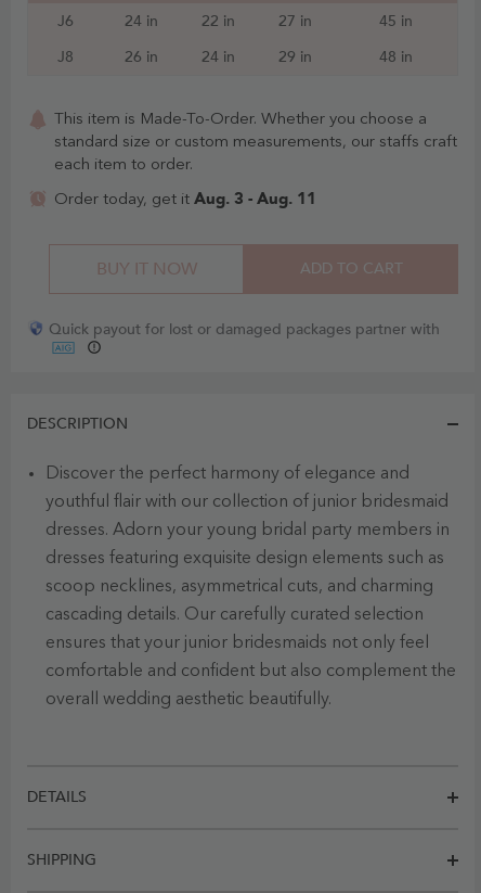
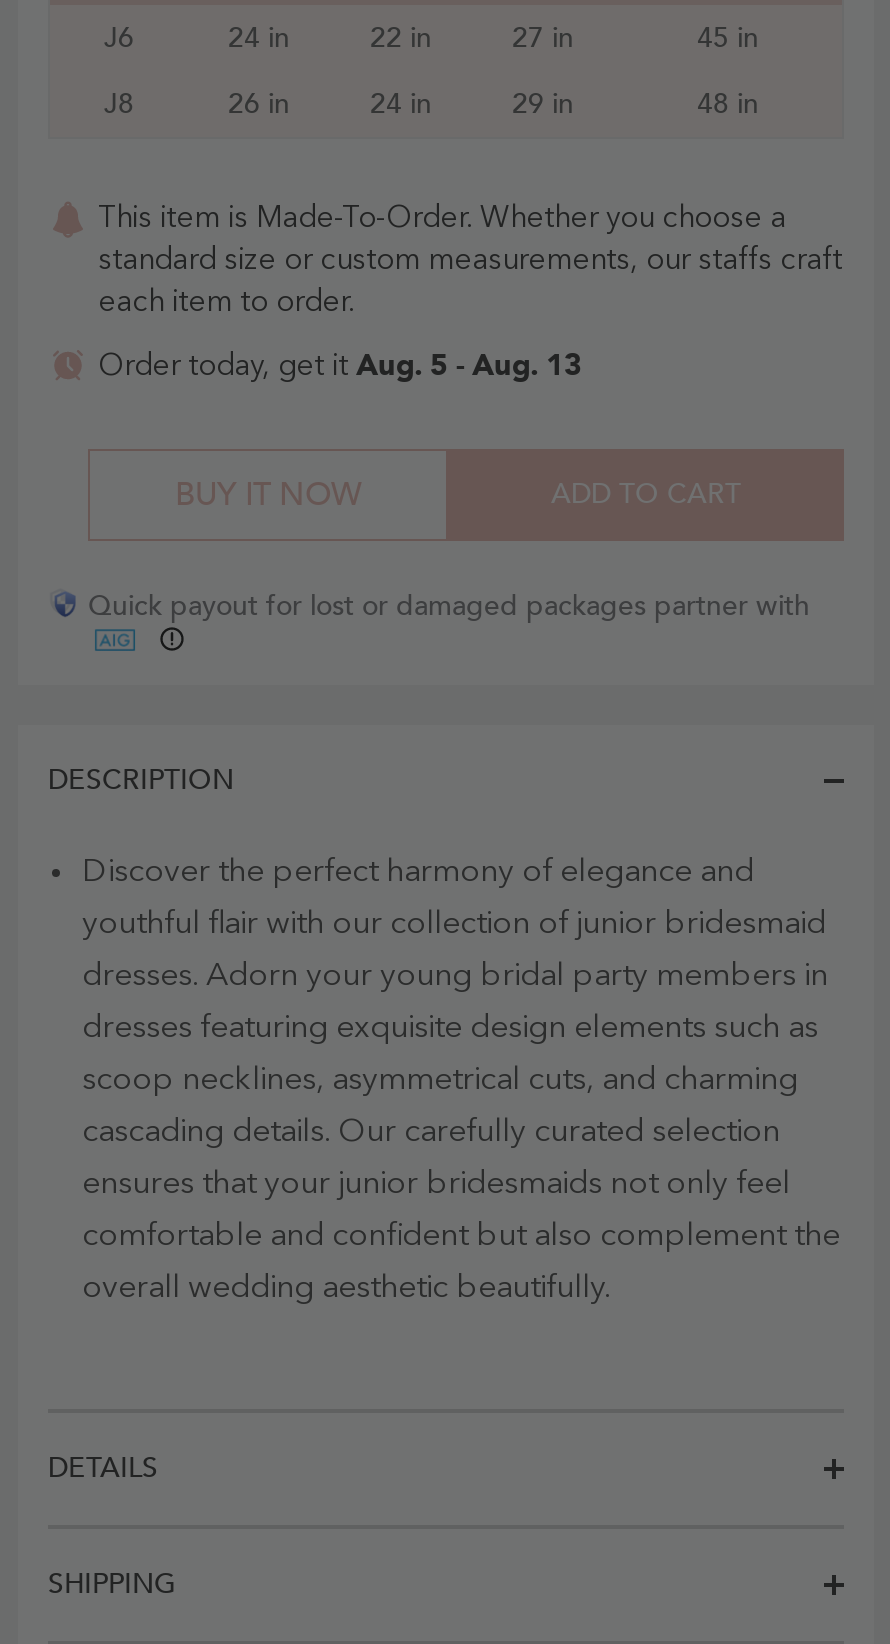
- Order today, get it Aug. 3 - Aug. 11
+ Order today, get it Aug. 5 - Aug. 13
